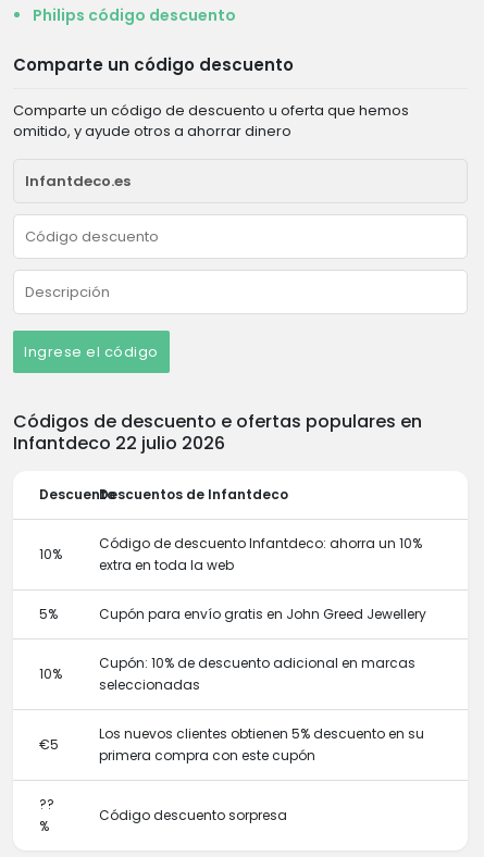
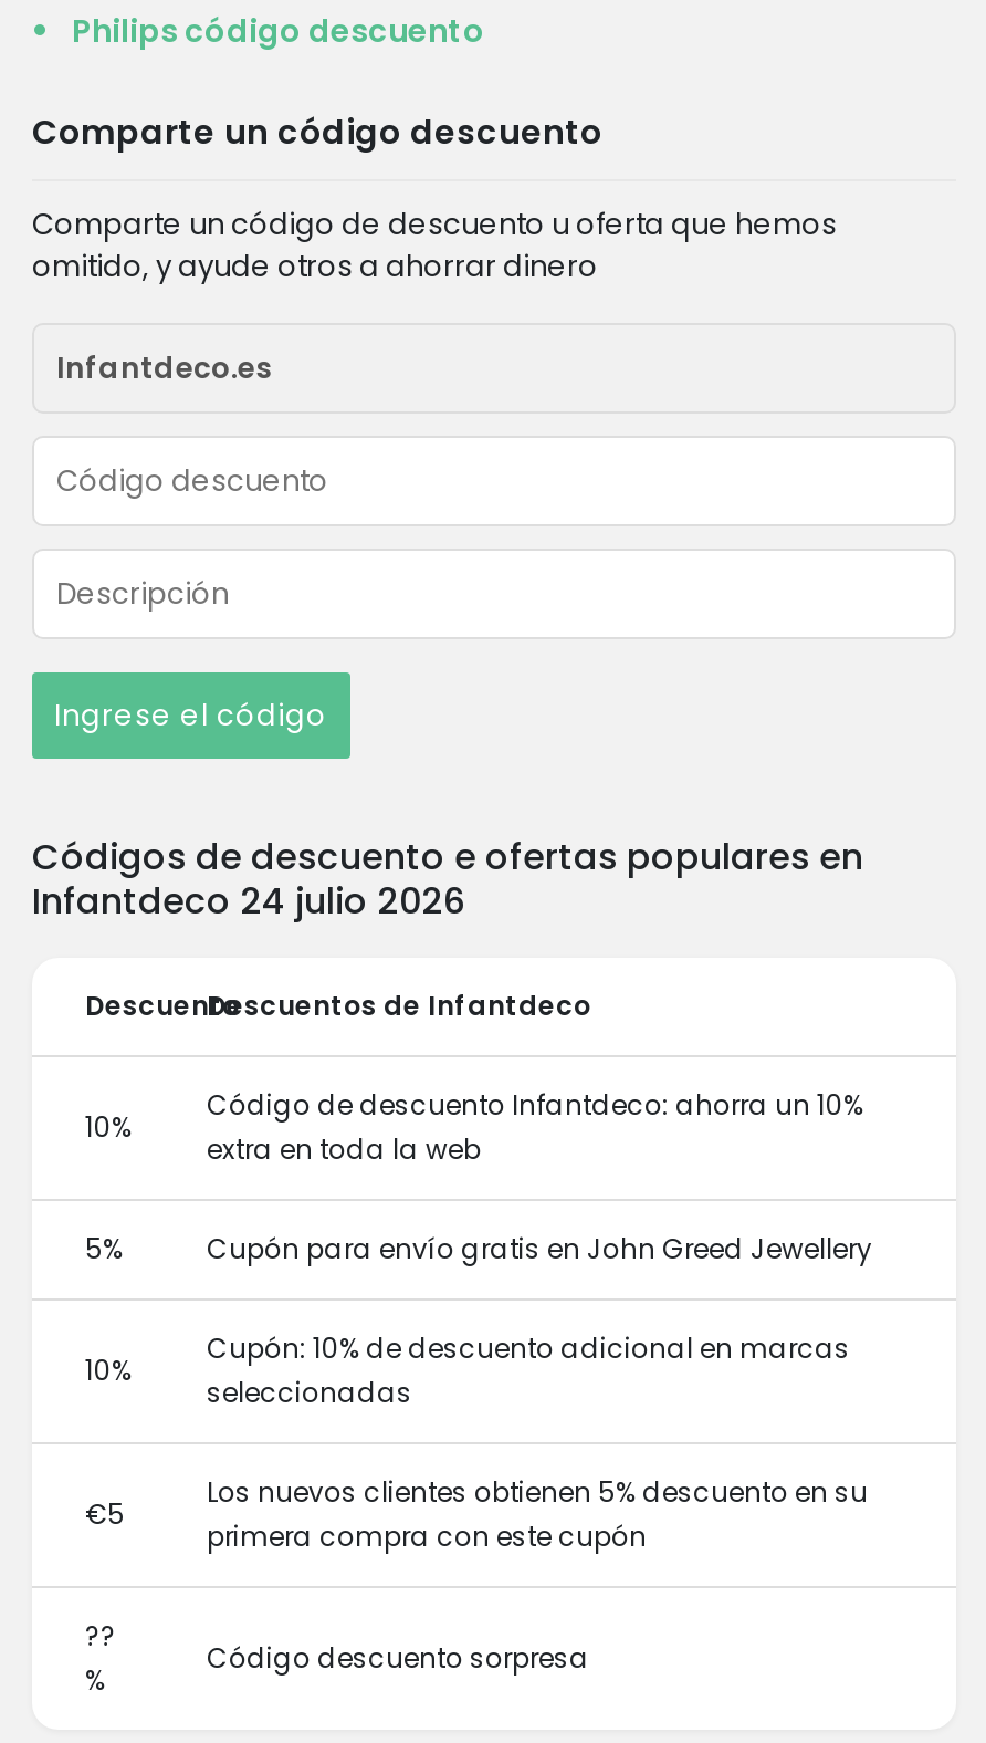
- Infantdeco 22 julio 2026
+ Infantdeco 24 julio 2026
